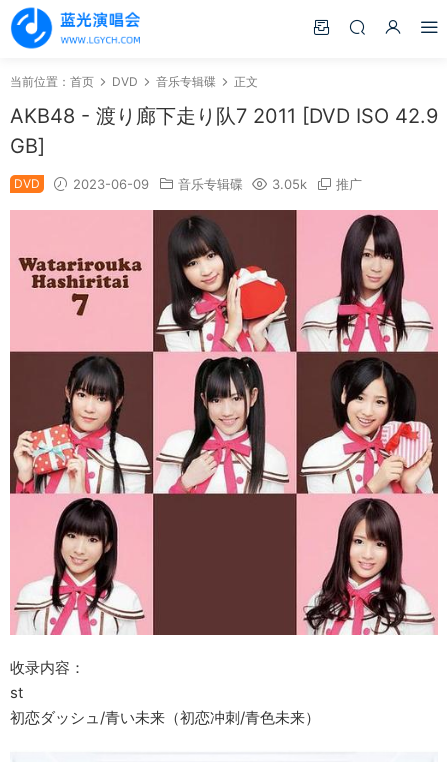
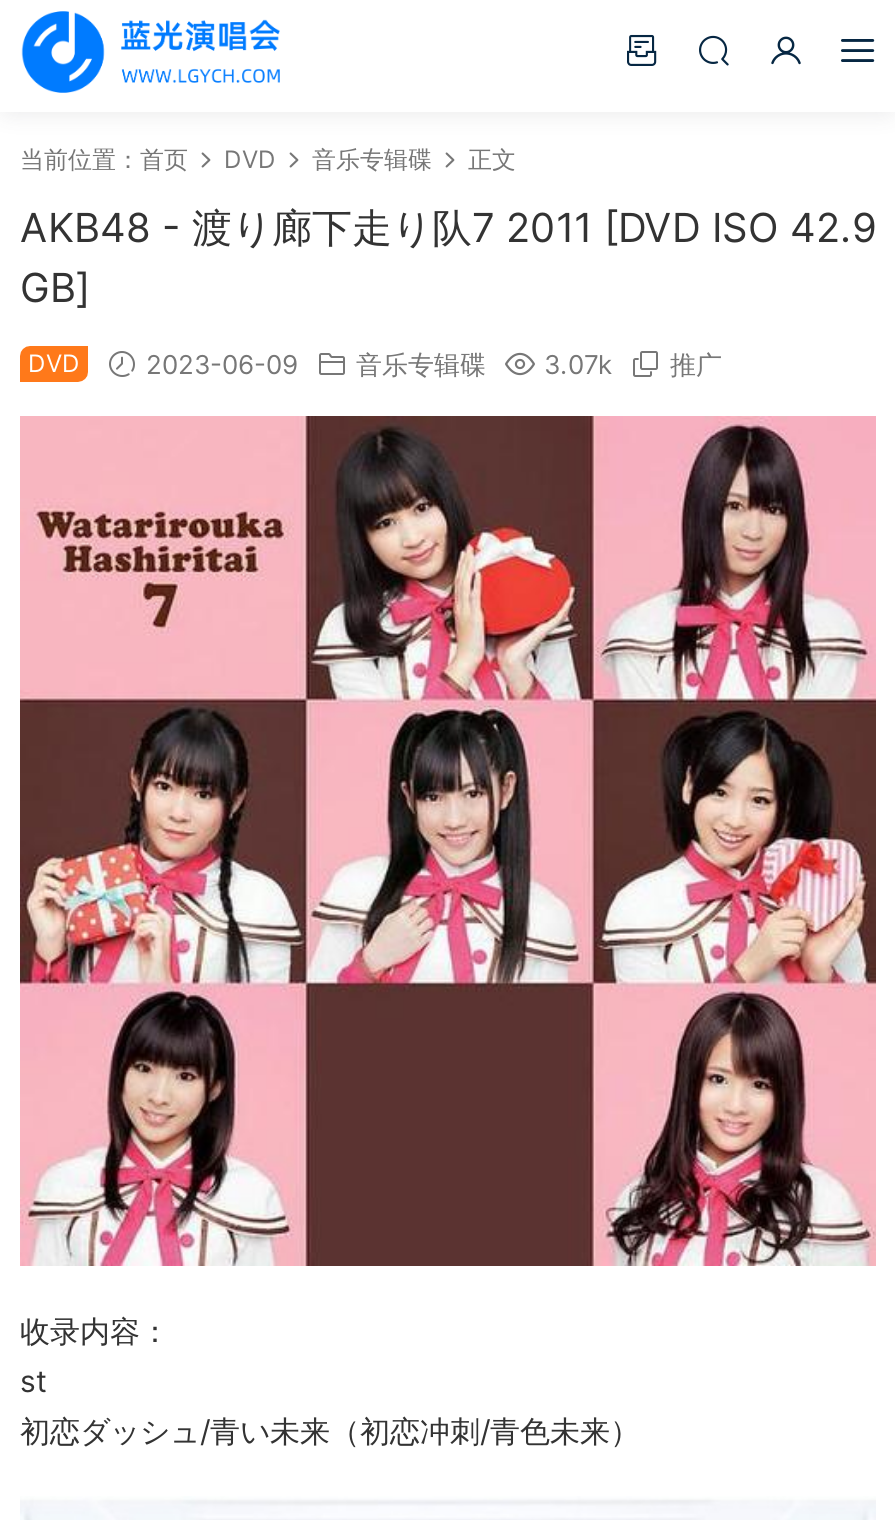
- DVD 2023-06-09 音乐专辑碟 3.05k 推广
+ DVD 2023-06-09 音乐专辑碟 3.07k 推广
